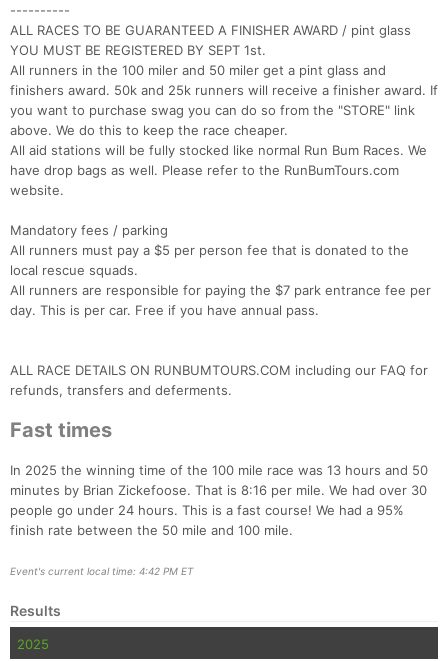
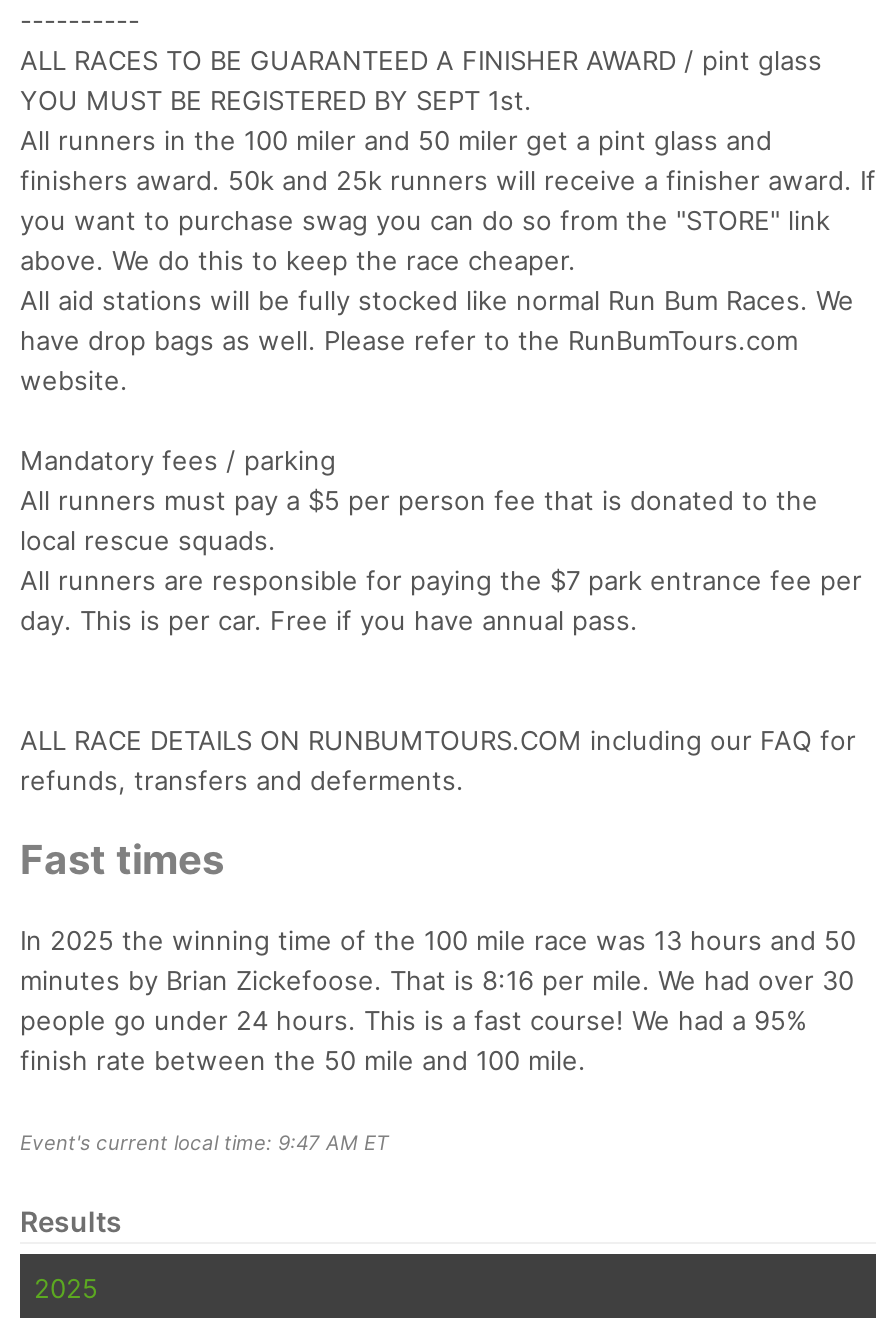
- Event's current local time: 4:42 PM ET
+ Event's current local time: 9:47 AM ET
